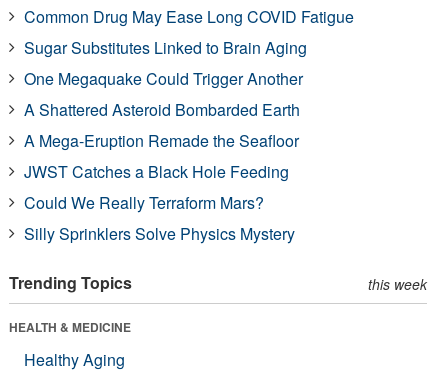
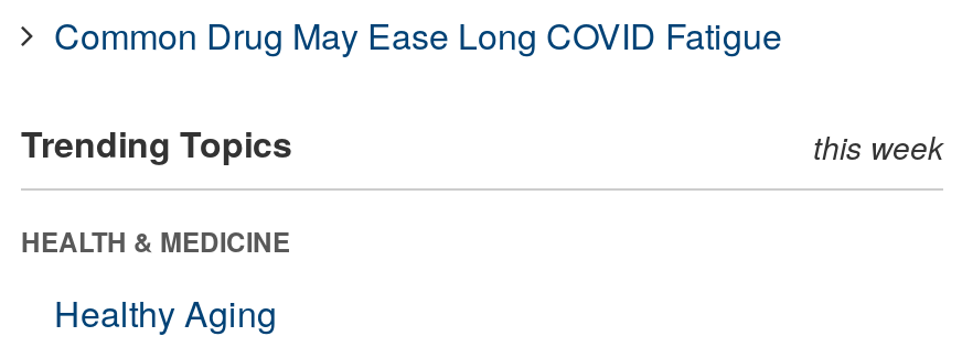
- Sugar Substitutes Linked to Brain Aging
- One Megaquake Could Trigger Another
- A Shattered Asteroid Bombarded Earth
- A Mega-Eruption Remade the Seafloor
- JWST Catches a Black Hole Feeding
- Could We Really Terraform Mars?
- Silly Sprinklers Solve Physics Mystery
